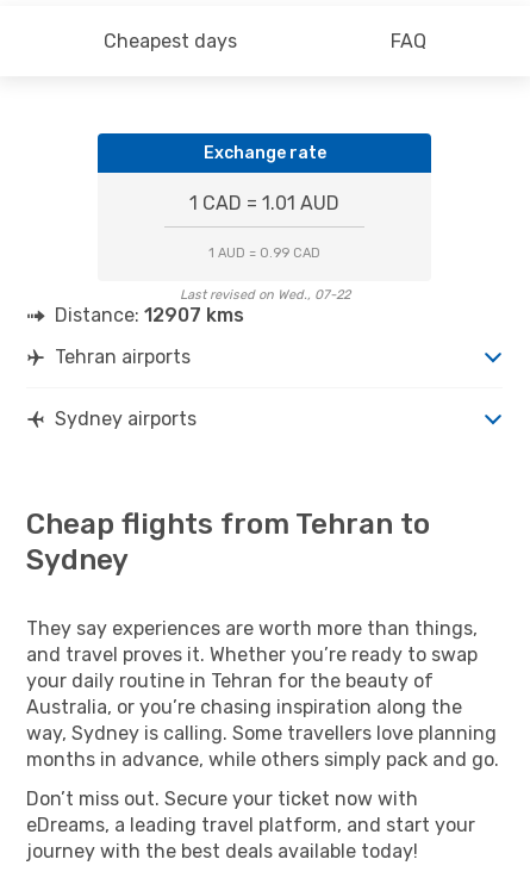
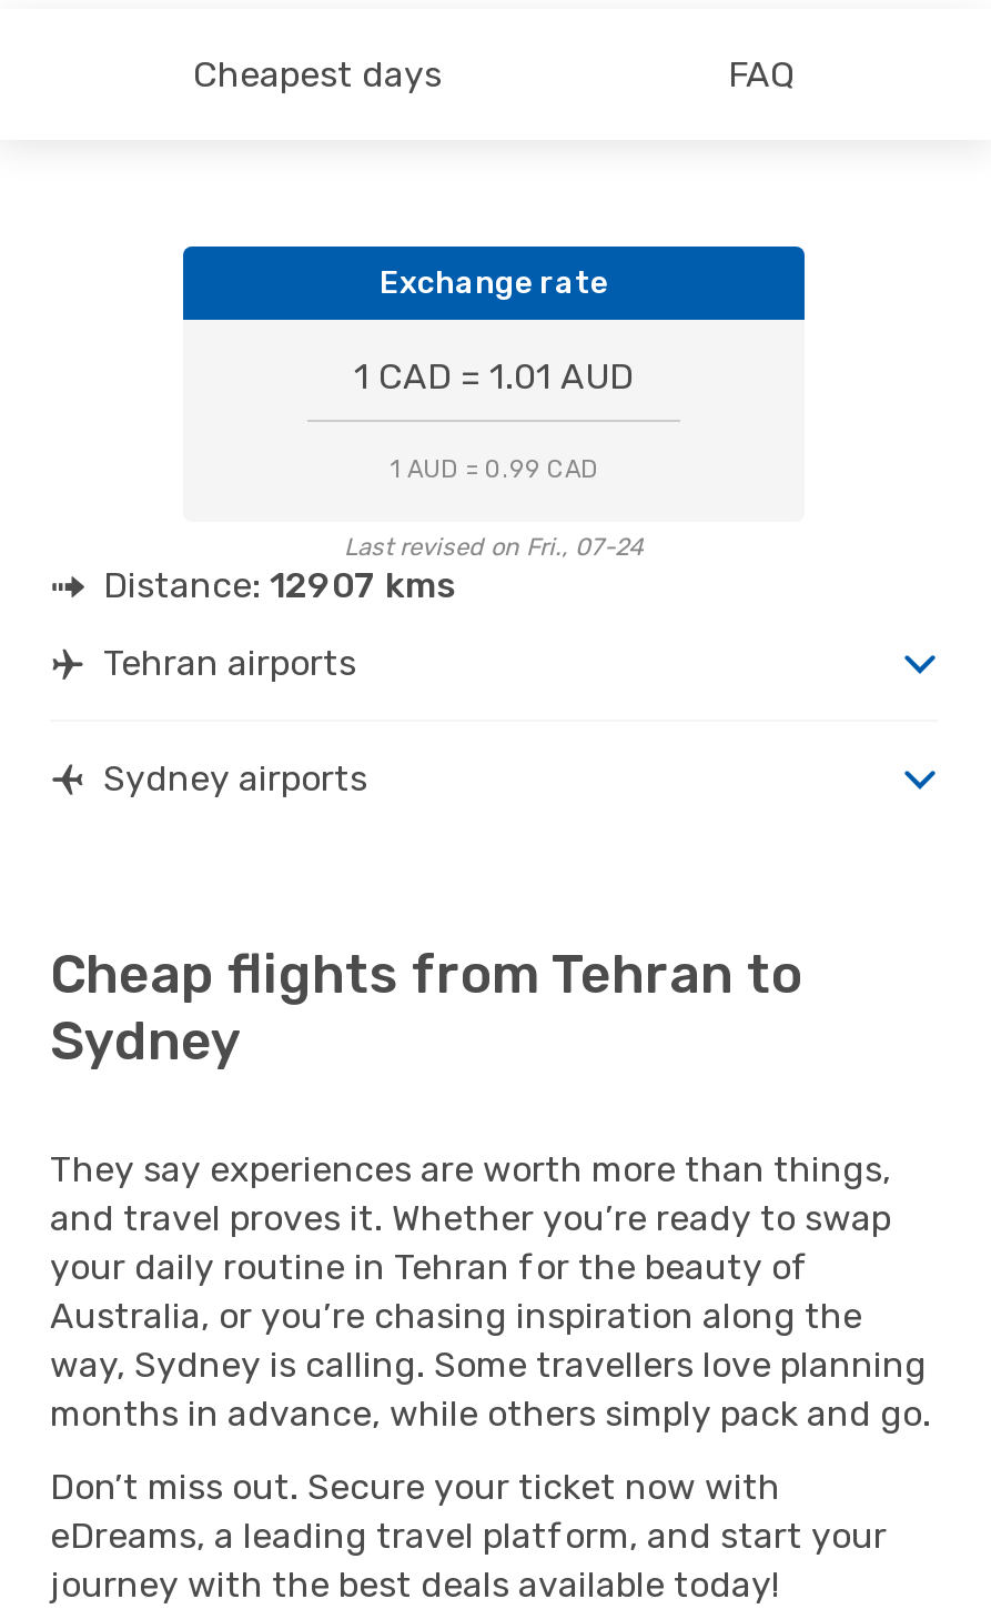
- Last revised on Wed., 07-22
+ Last revised on Fri., 07-24
